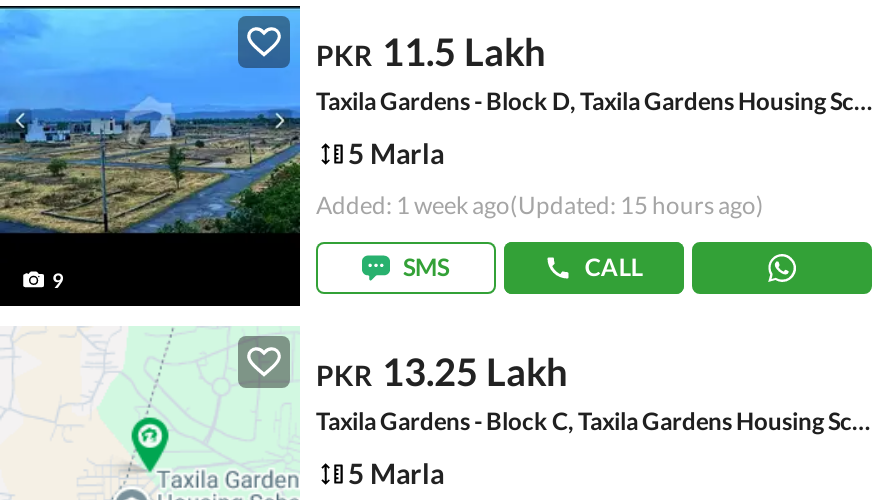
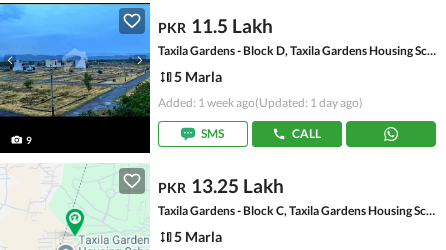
- Added: 1 week ago(Updated: 15 hours ago)
+ Added: 1 week ago(Updated: 1 day ago)
